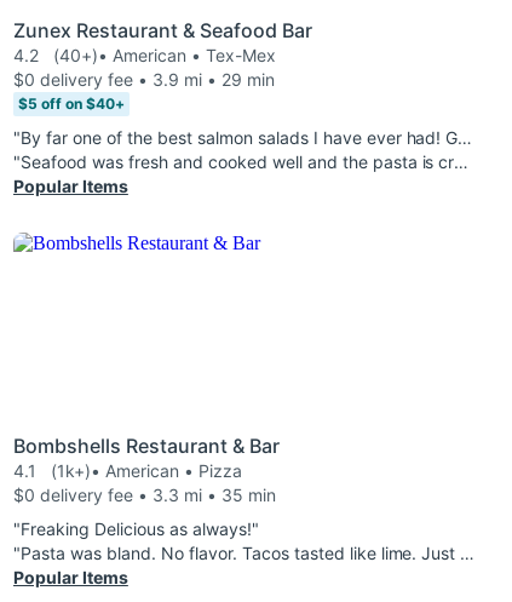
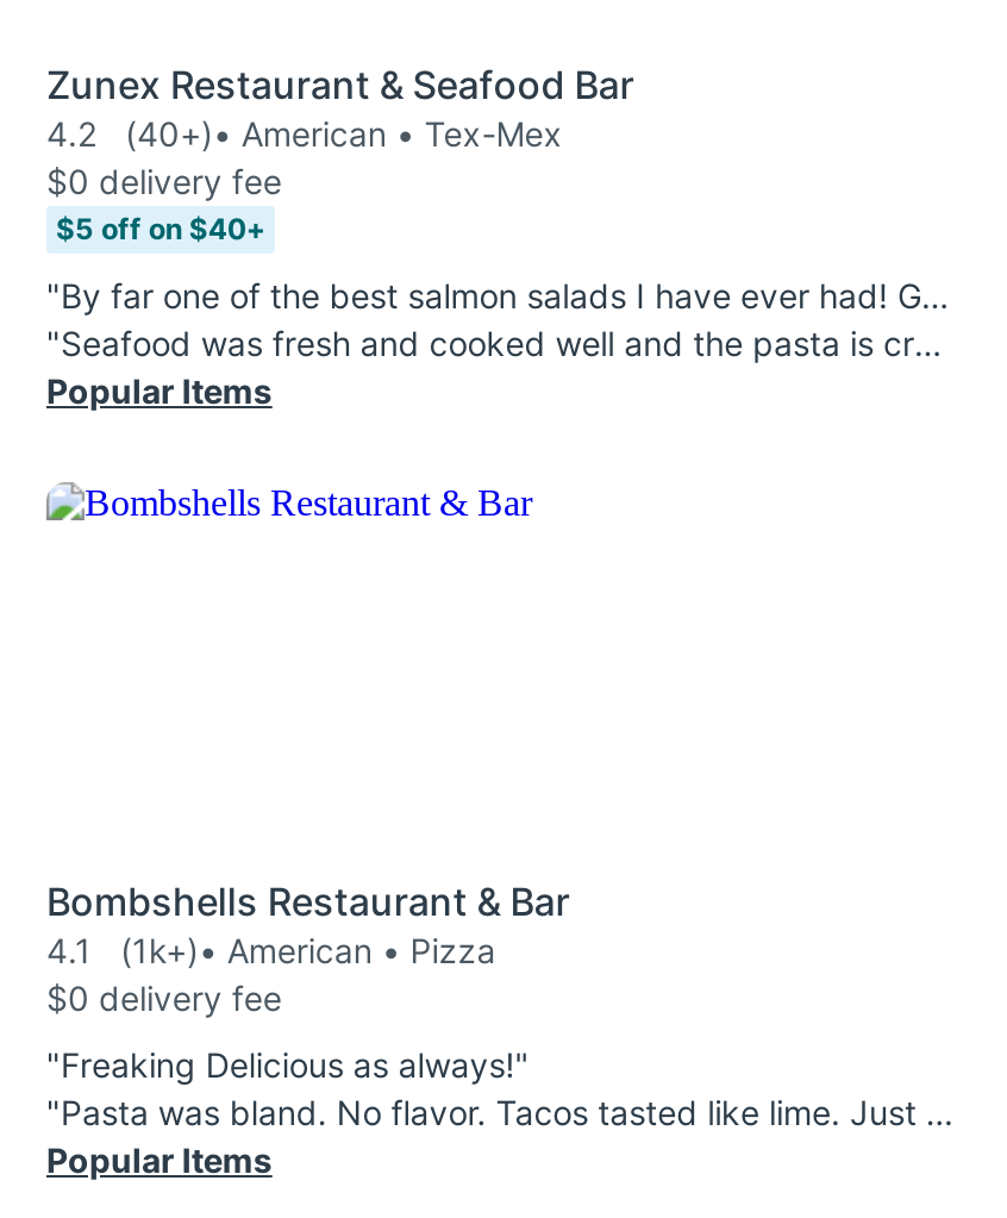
- $0 delivery fee • 3.9 mi • 29 min
+ $0 delivery fee

- $0 delivery fee • 3.3 mi • 35 min
+ $0 delivery fee
